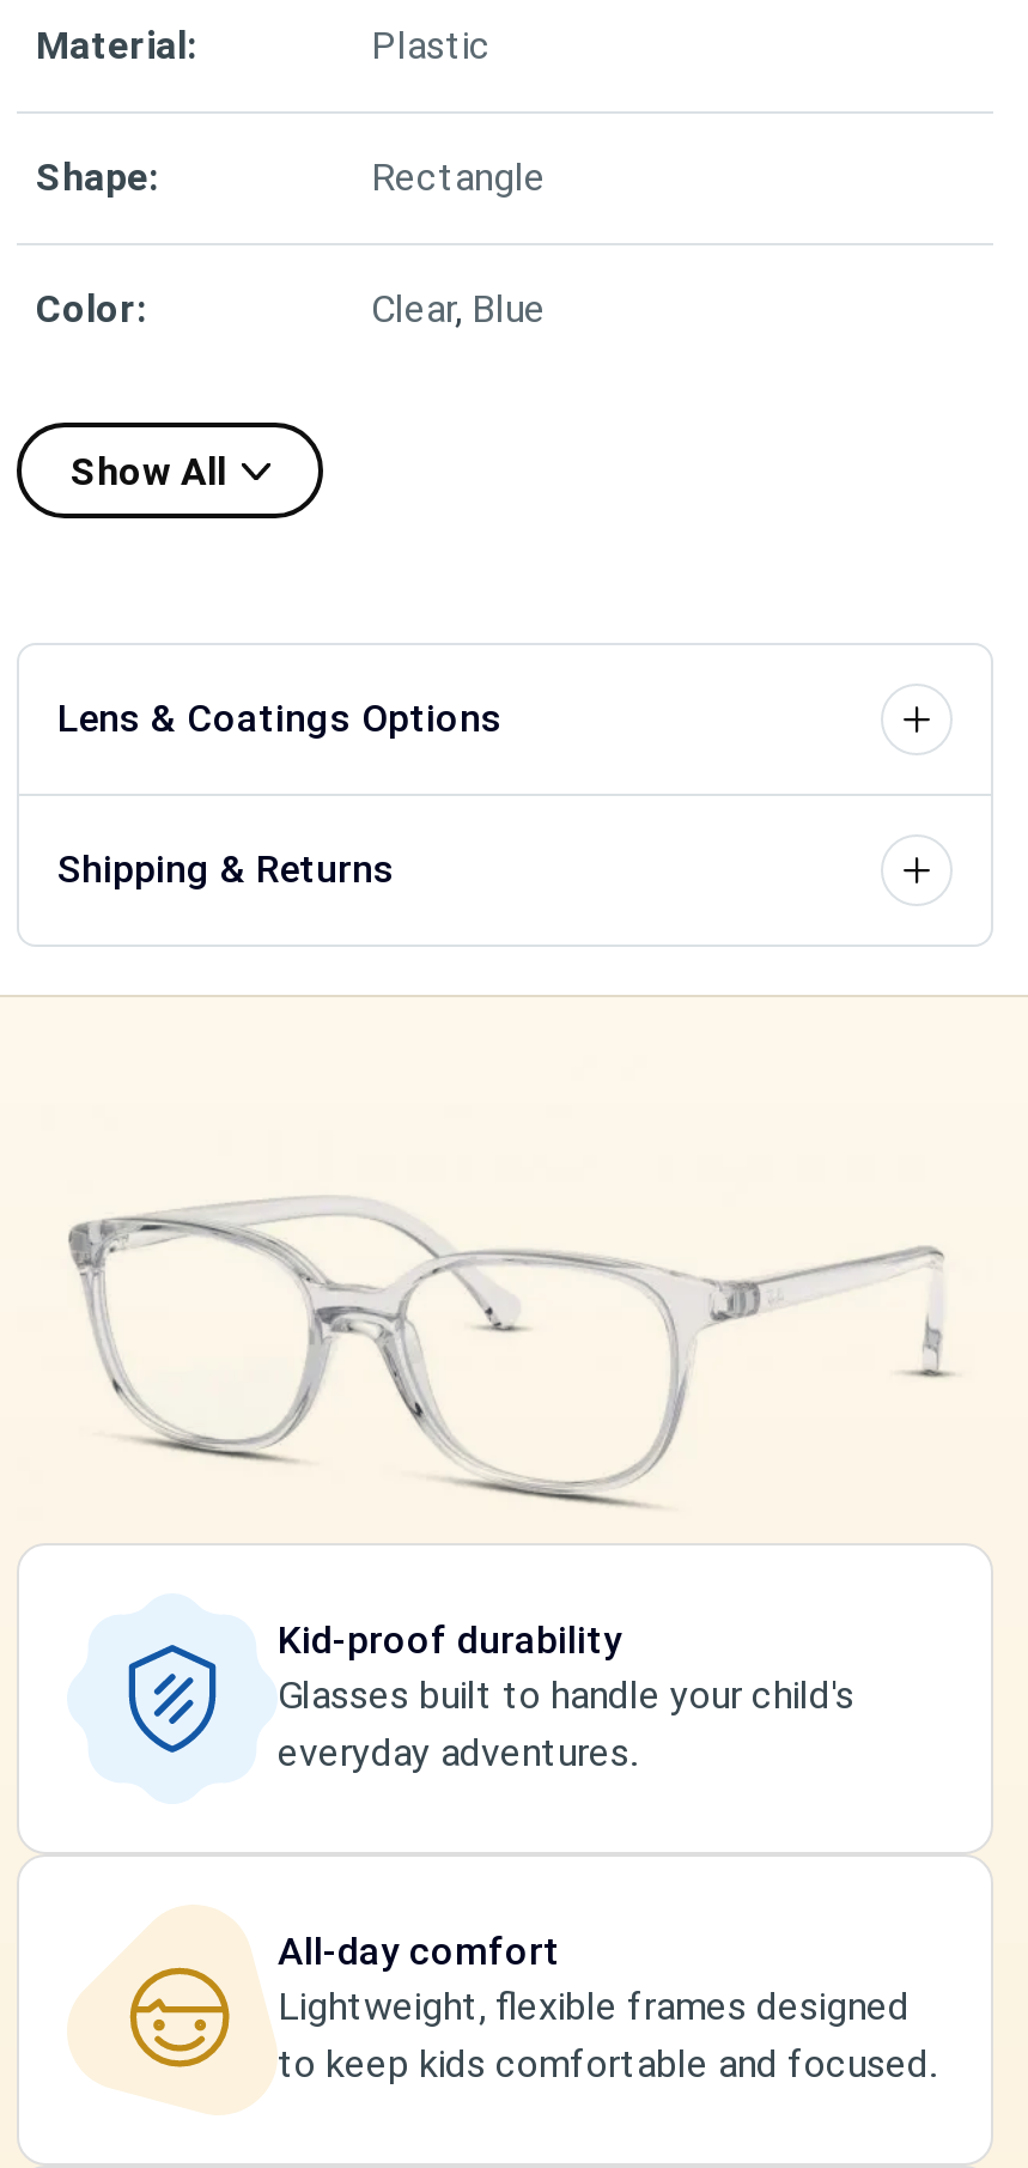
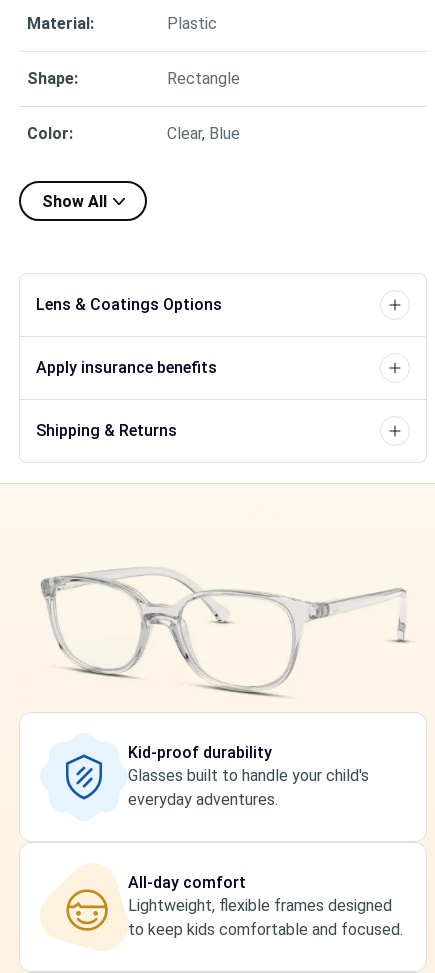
+ Apply insurance benefits
